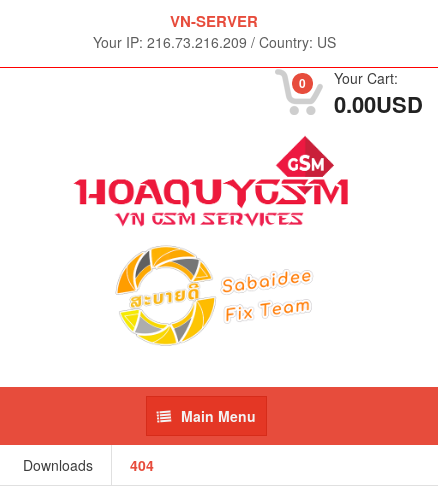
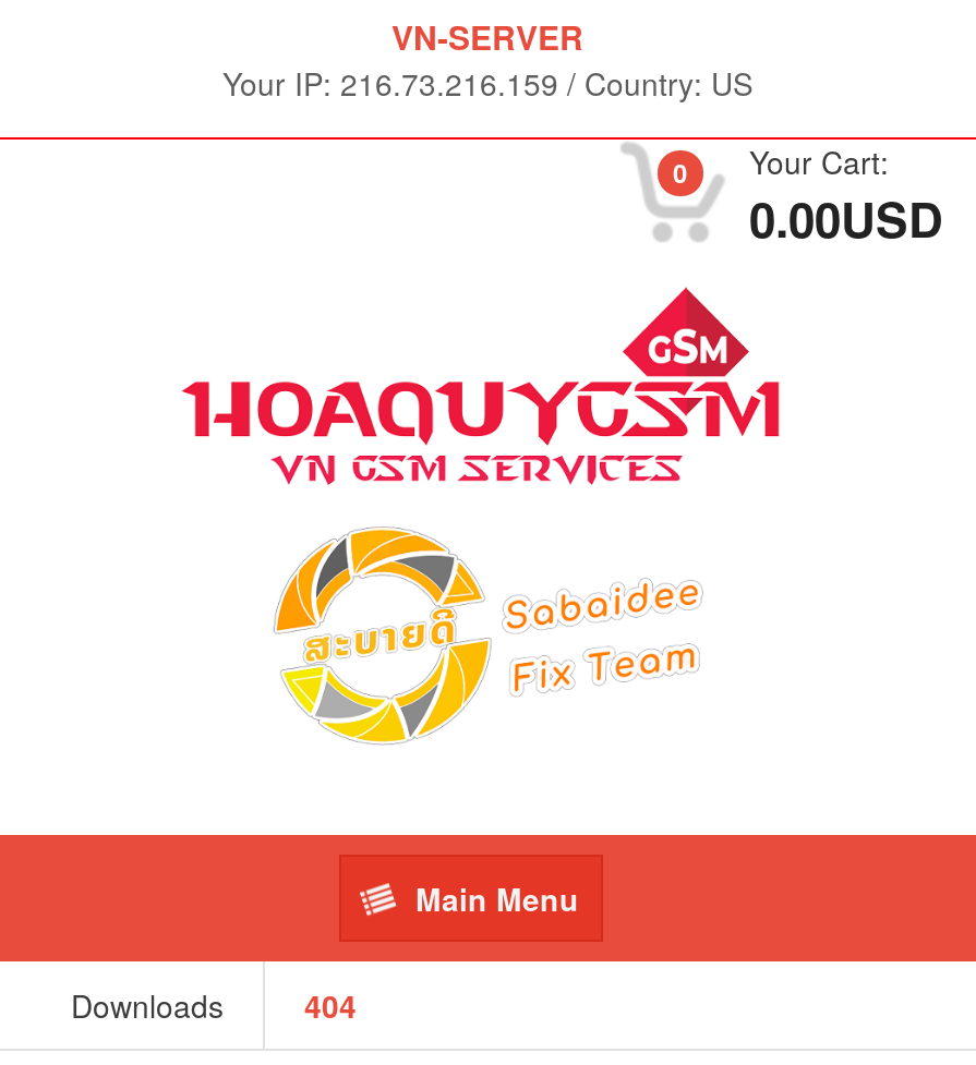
- Your IP: 216.73.216.209 / Country: US
+ Your IP: 216.73.216.159 / Country: US
